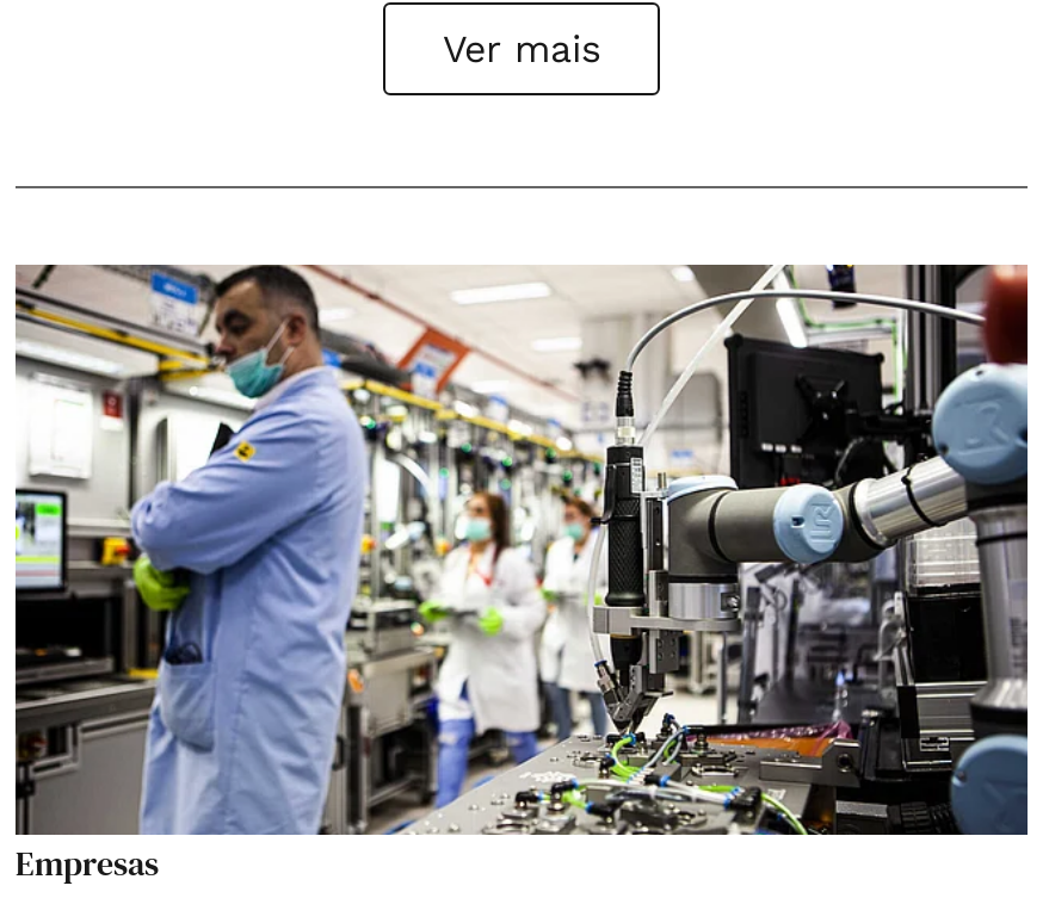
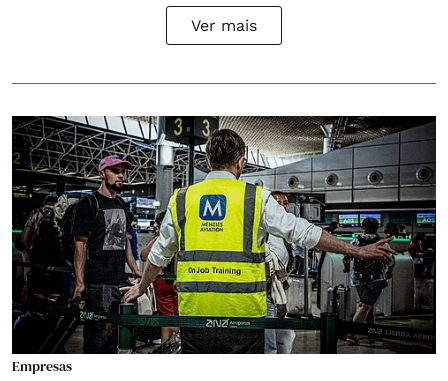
- [image]
+ [image]
